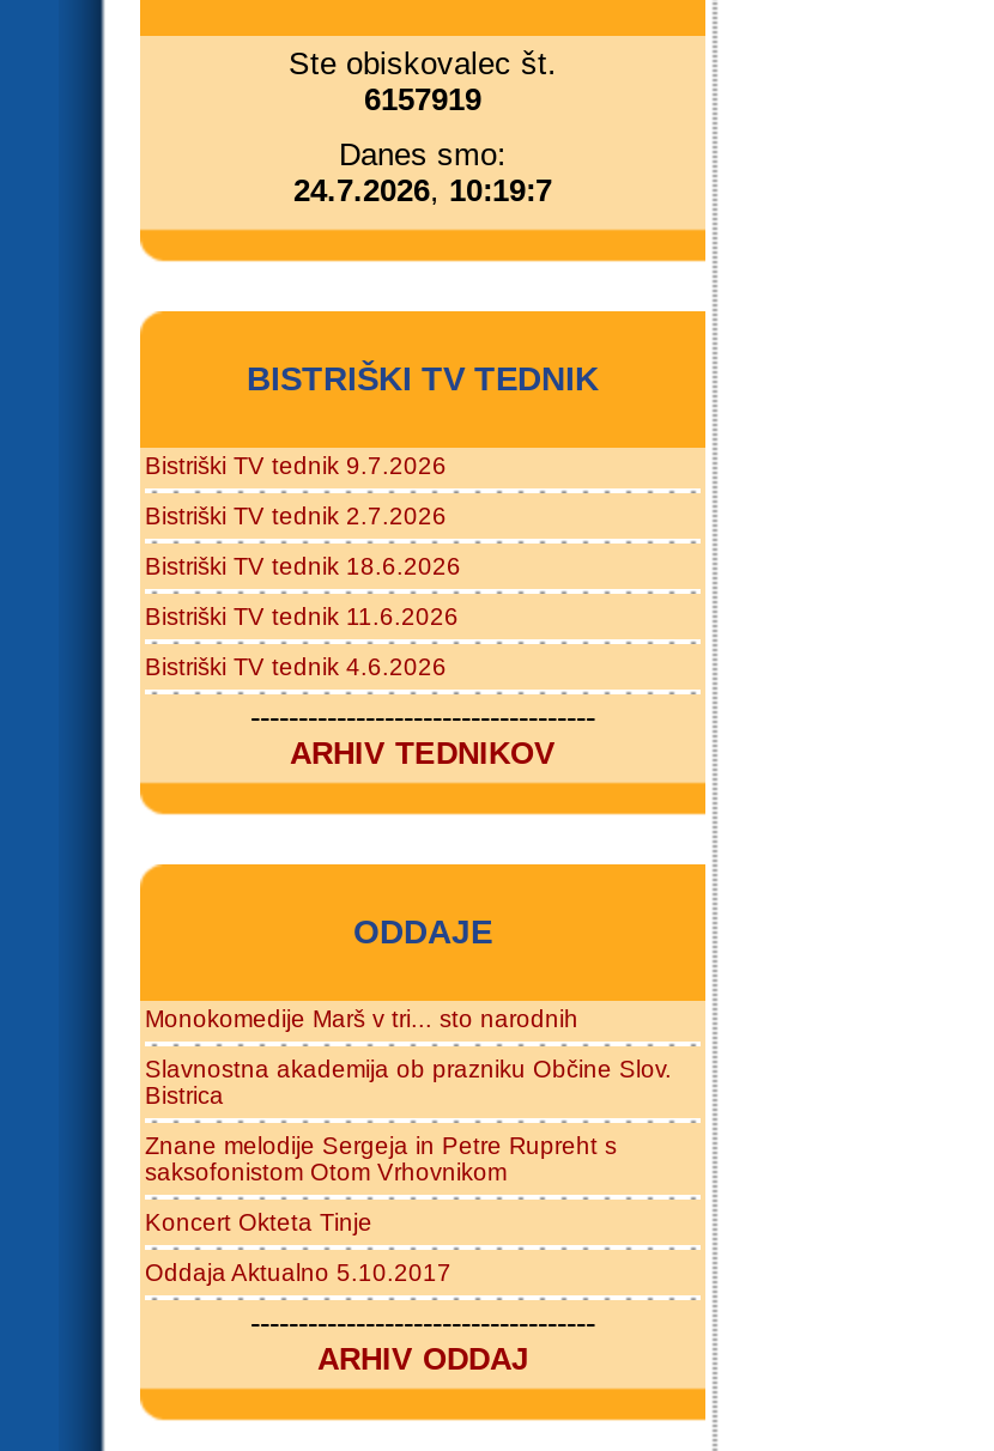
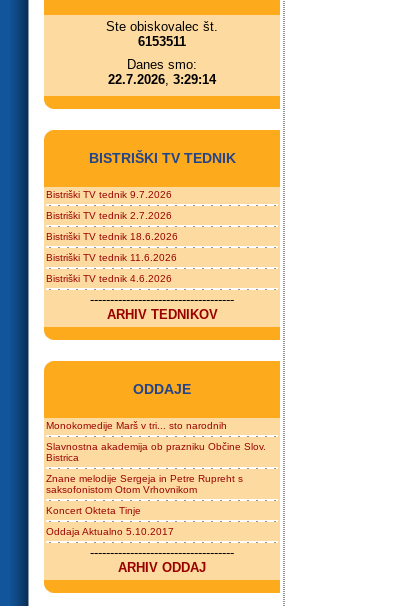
- 6157919
+ 6153511

- 24.7.2026, 10:19:7
+ 22.7.2026, 3:29:14
